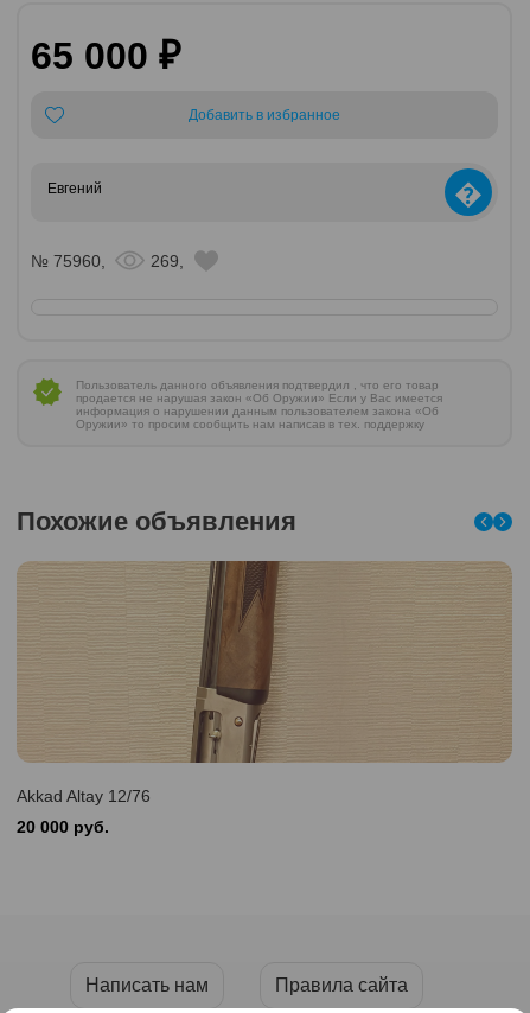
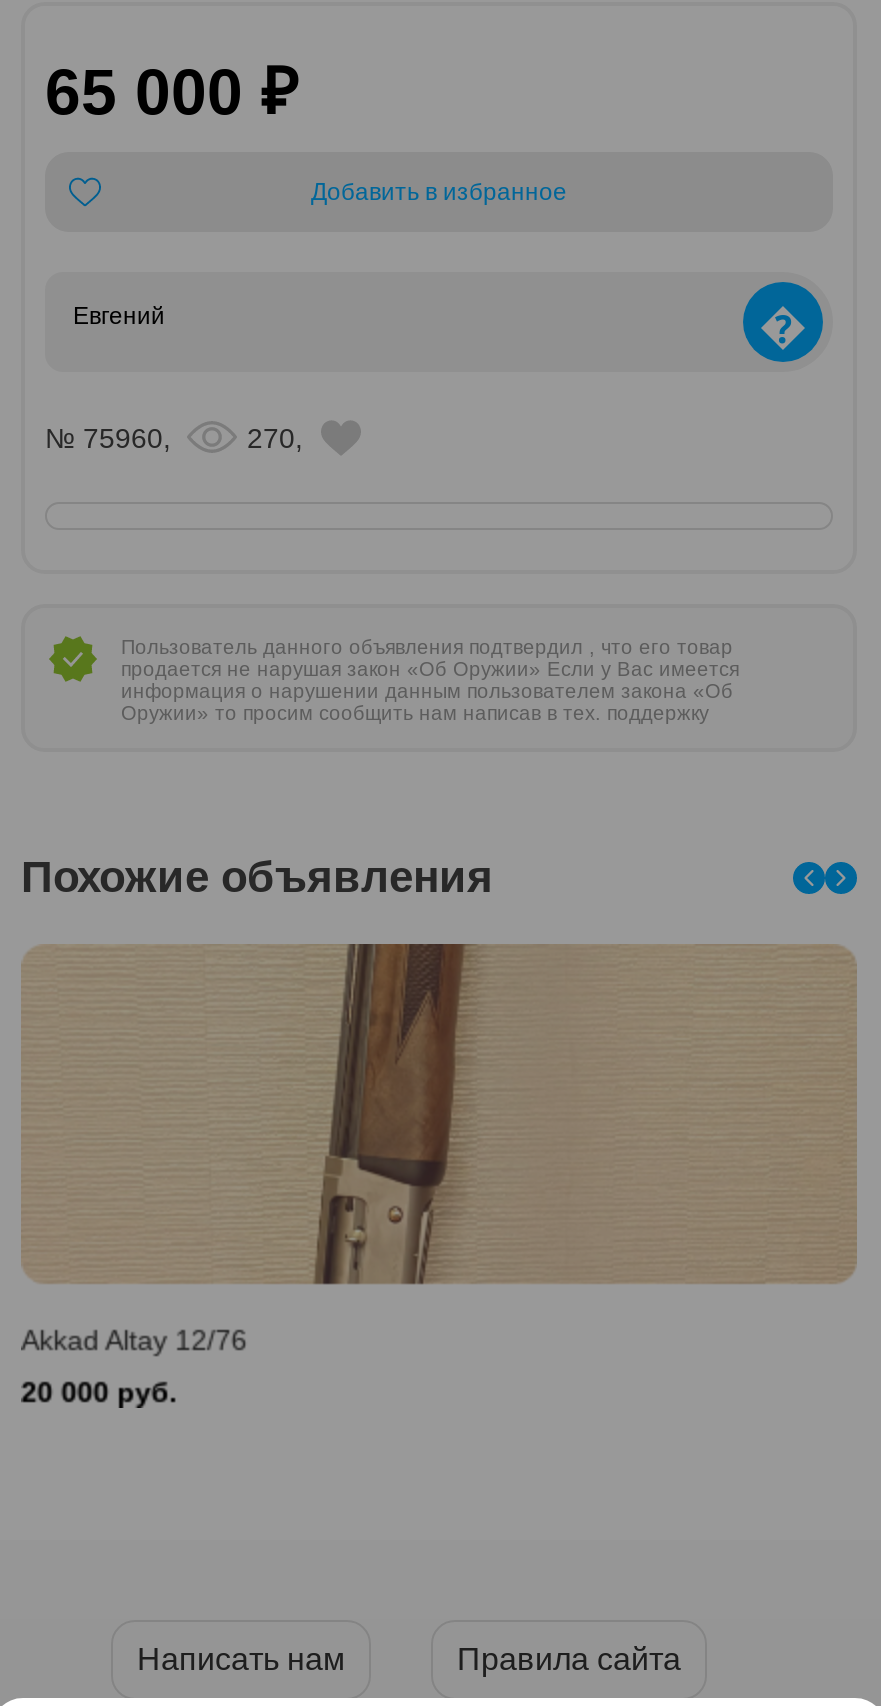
- 269,
+ 270,
